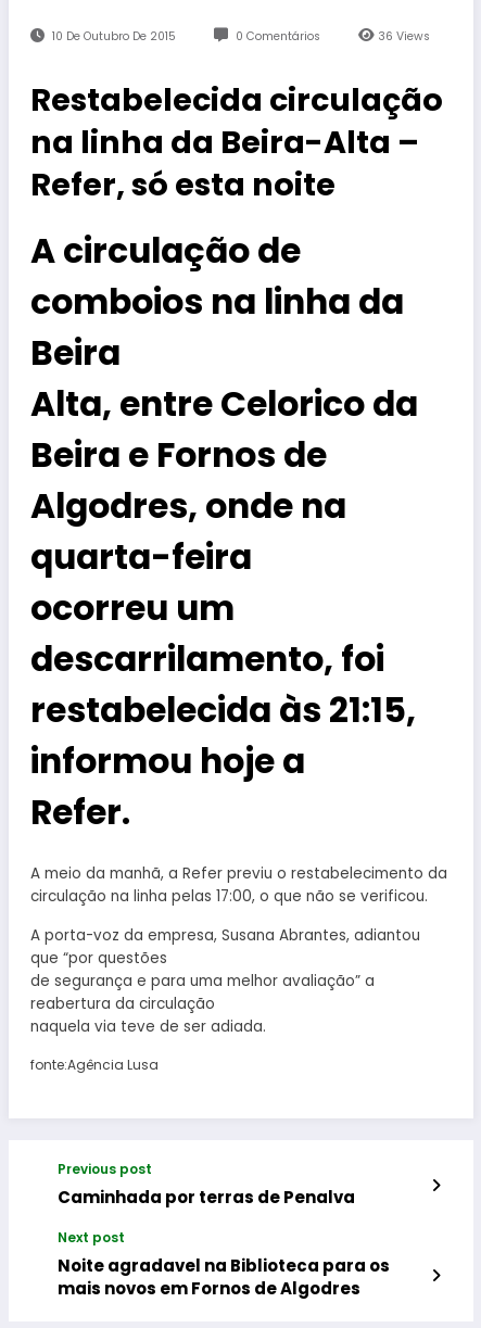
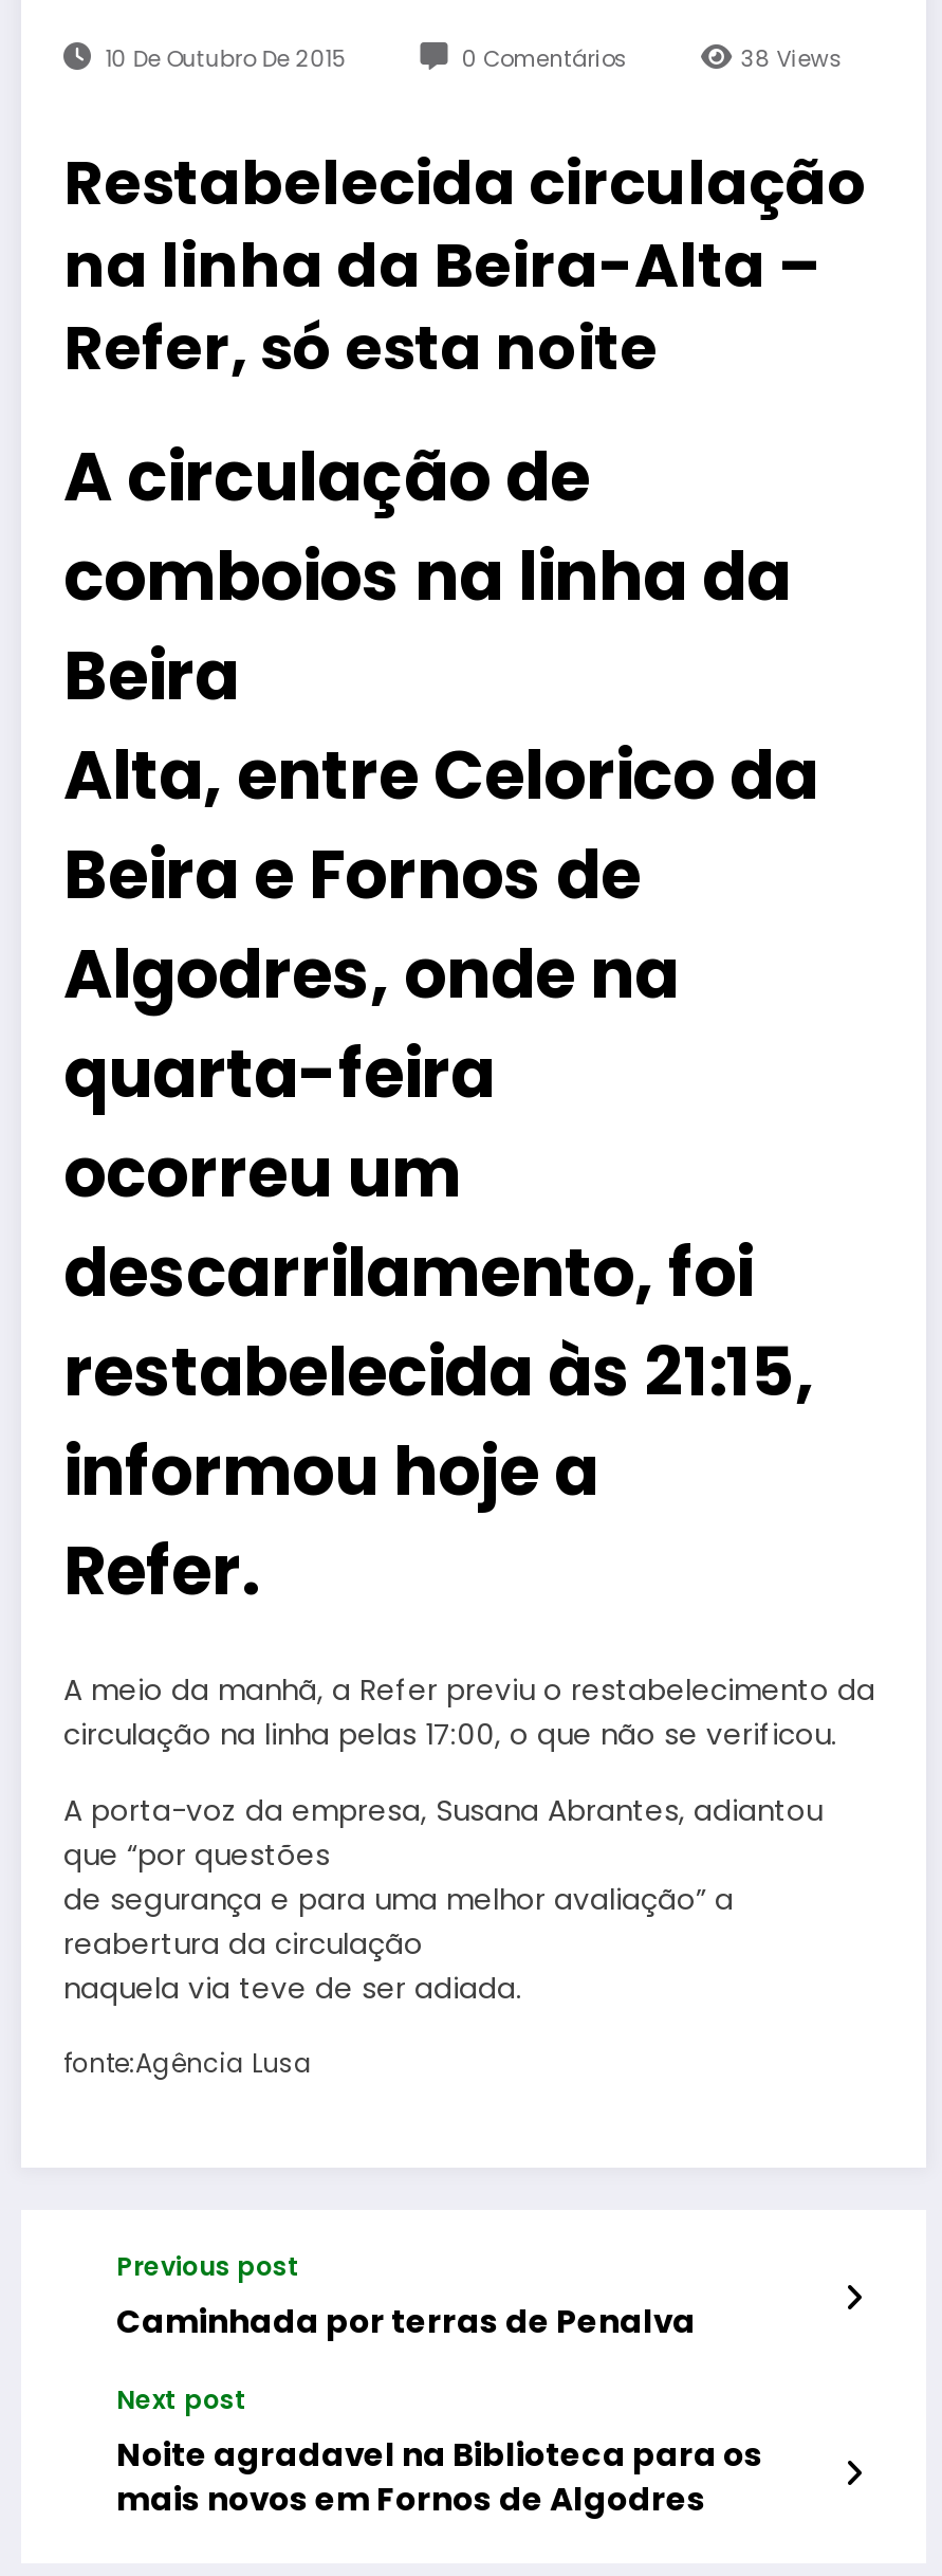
- 36 Views
+ 38 Views
